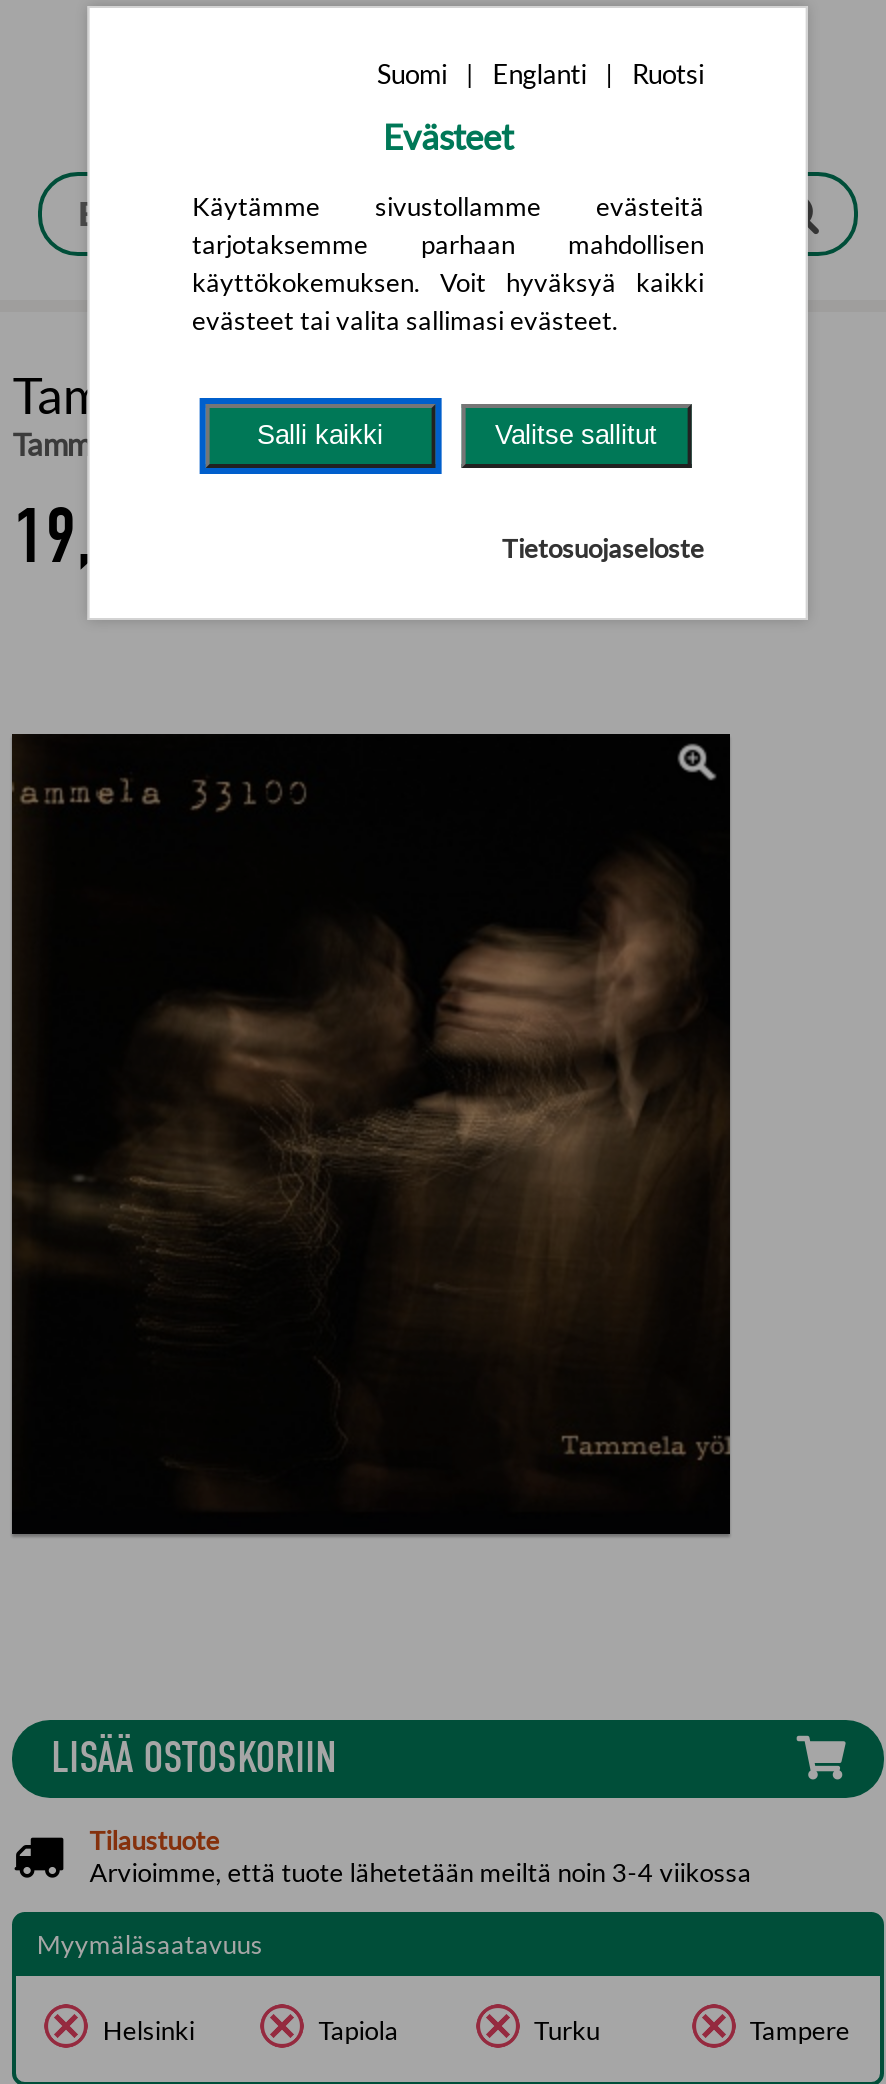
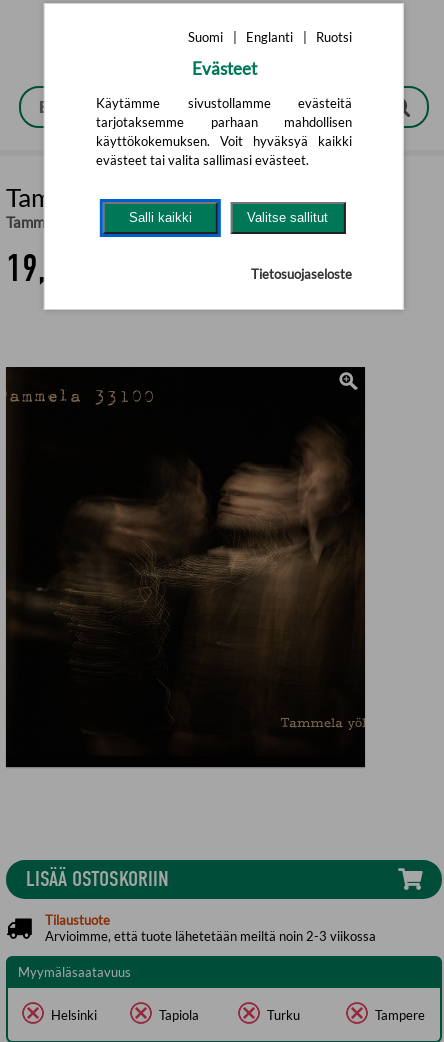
- Arvioimme, että tuote lähetetään meiltä noin 3-4 viikossa
+ Arvioimme, että tuote lähetetään meiltä noin 2-3 viikossa
